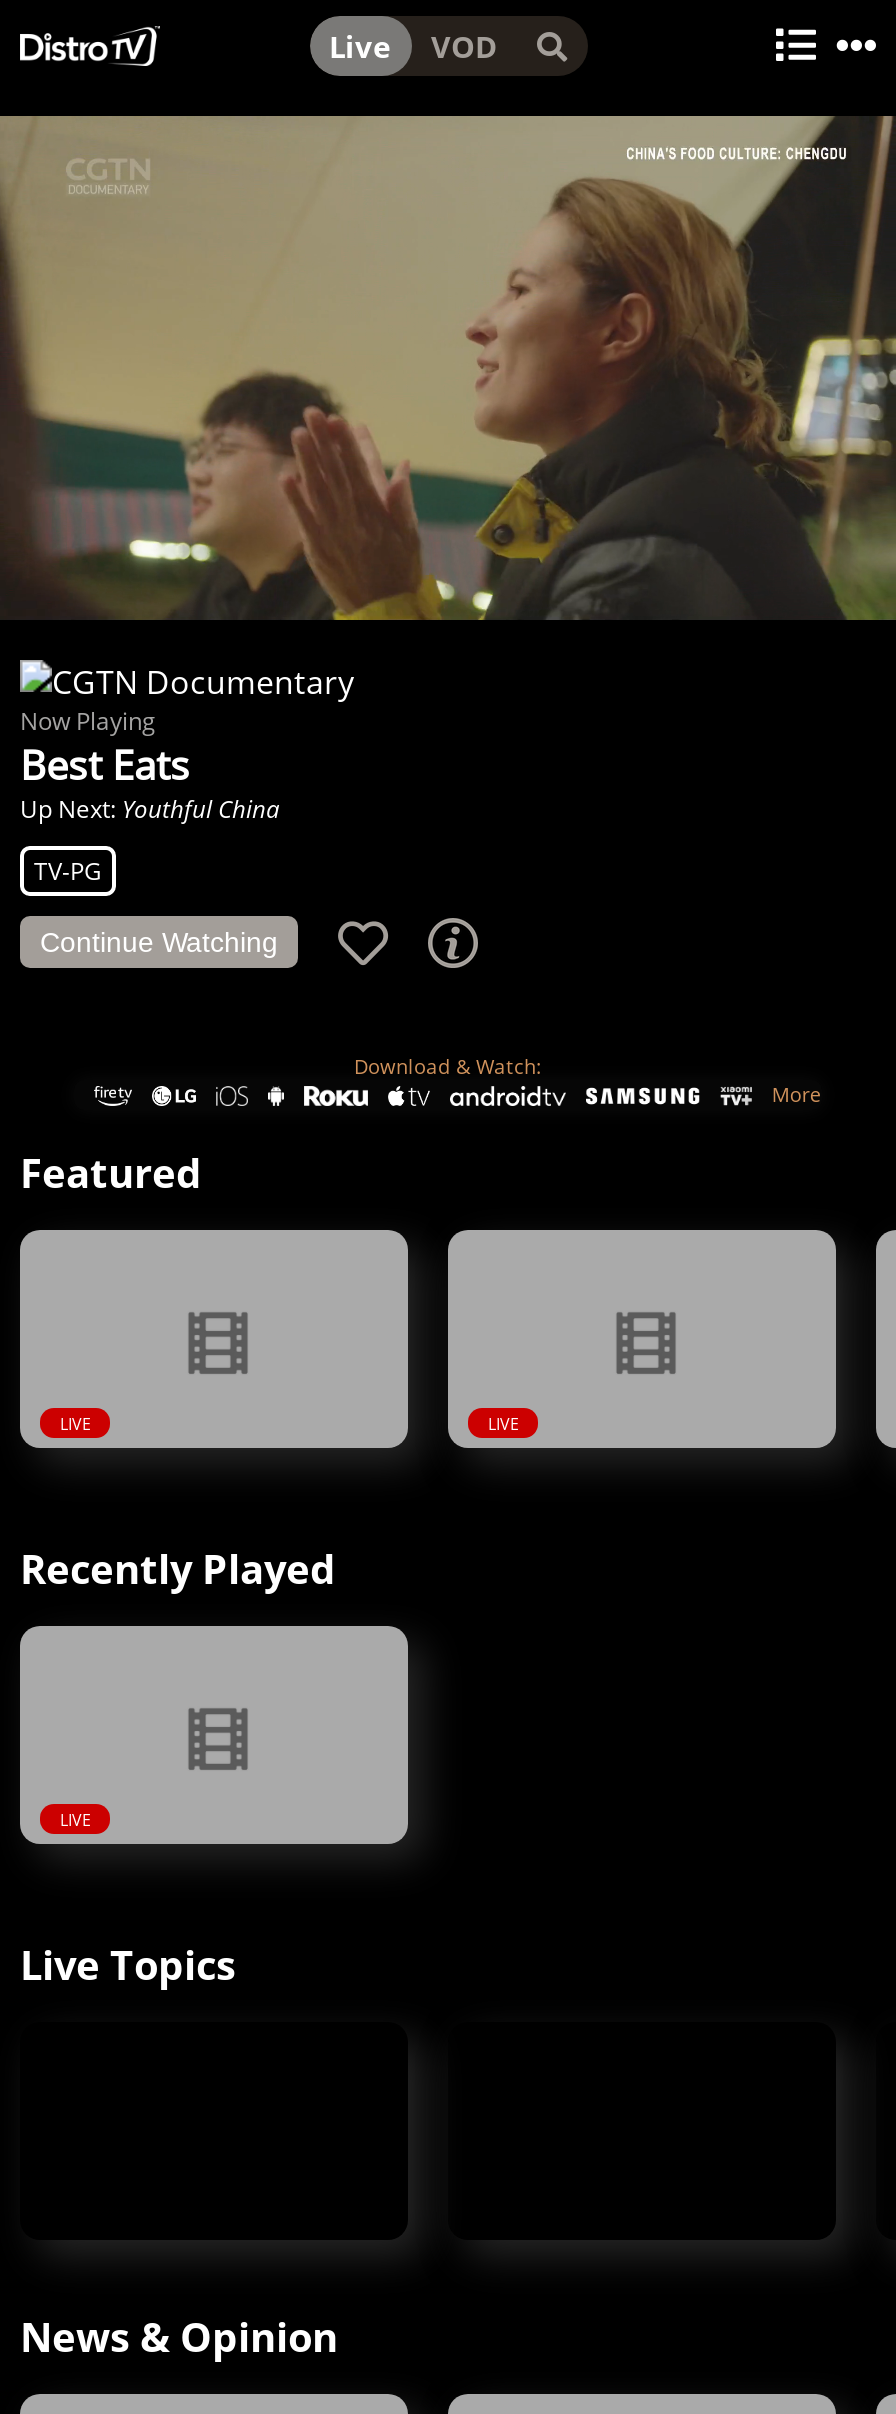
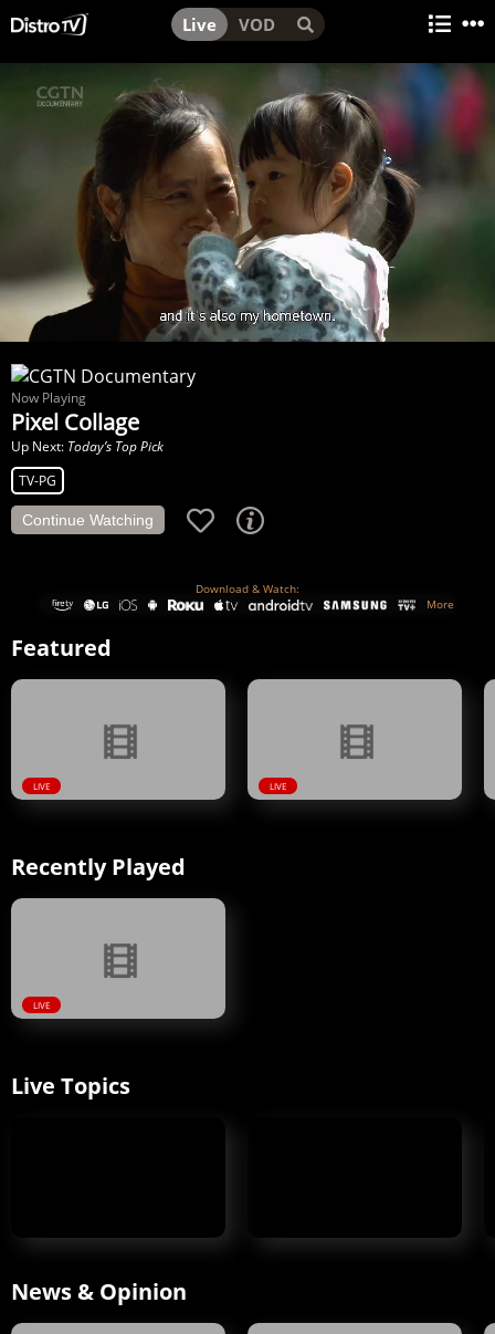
- [image]
+ [image]

- Best Eats
- Up Next: Youthful China
+ Pixel Collage
+ Up Next: Today’s Top Pick
